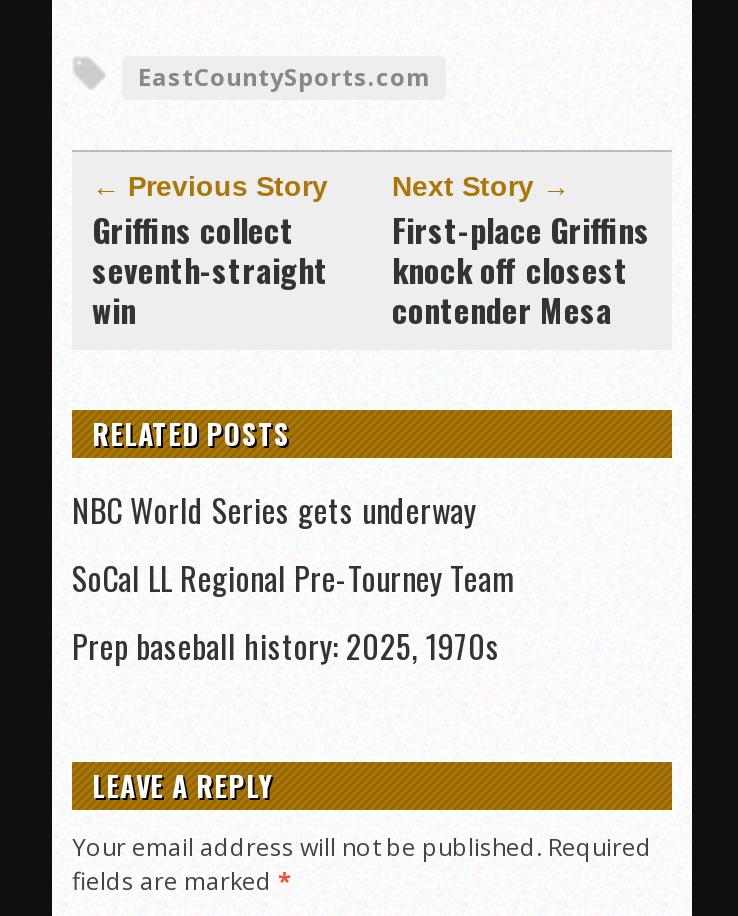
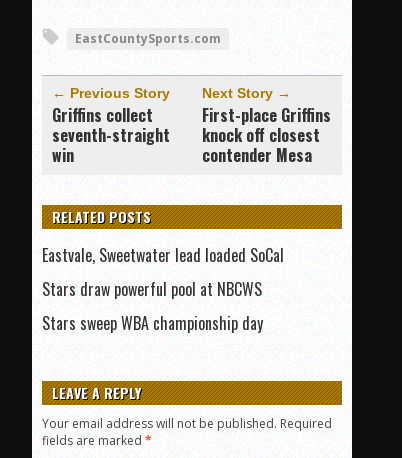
- NBC World Series gets underway
- SoCal LL Regional Pre-Tourney Team
- Prep baseball history: 2025, 1970s
+ Eastvale, Sweetwater lead loaded SoCal
+ Stars draw powerful pool at NBCWS
+ Stars sweep WBA championship day
